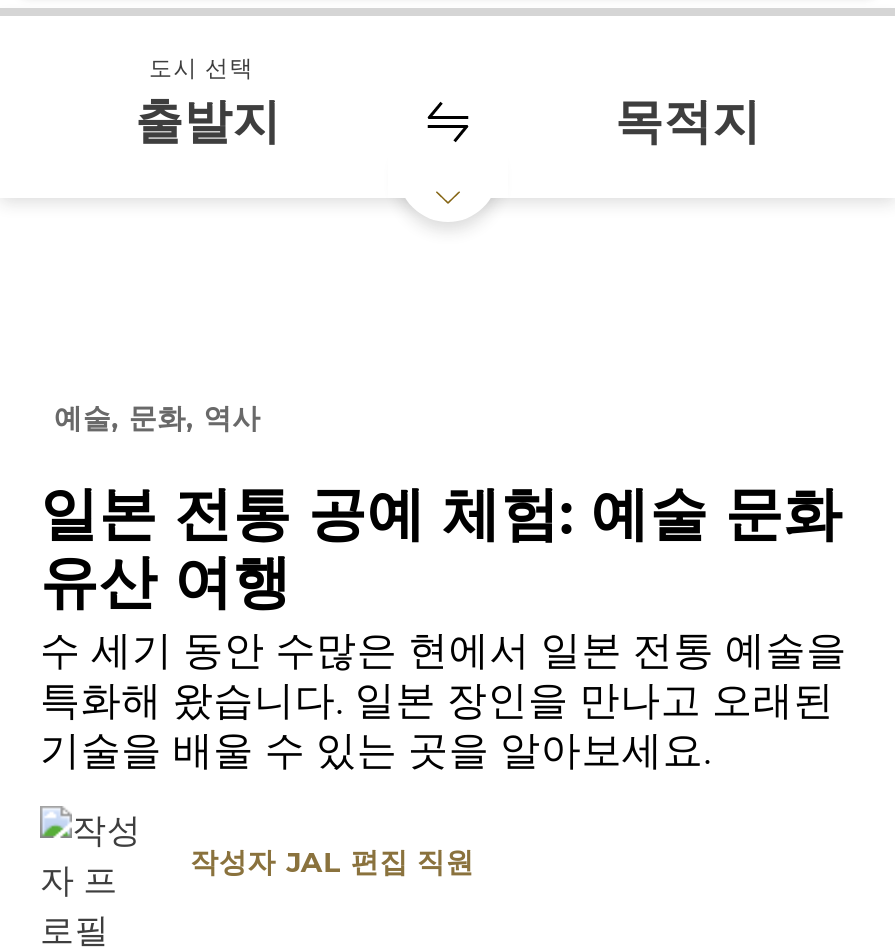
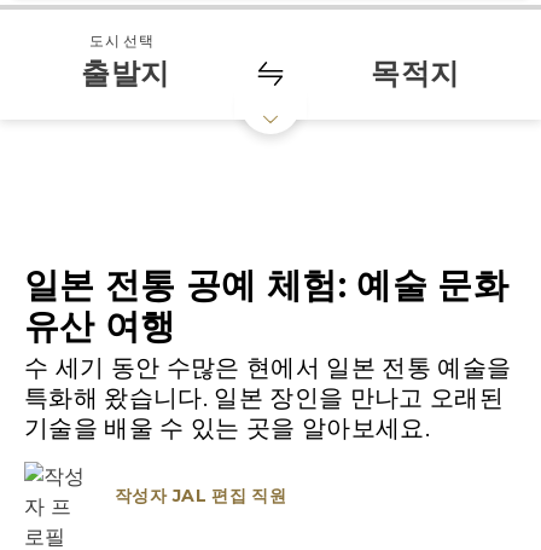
- 예술, 문화, 역사
